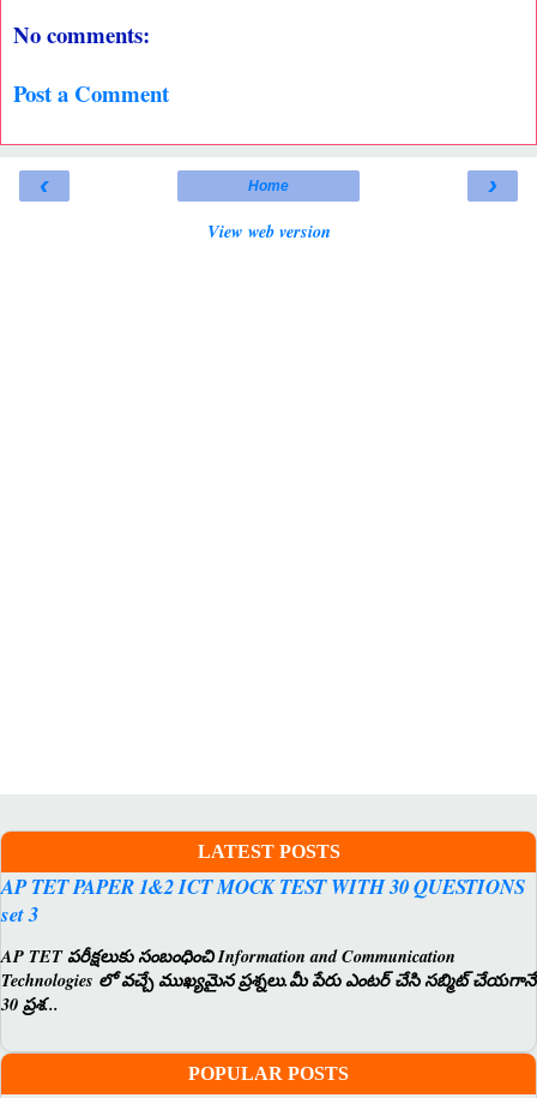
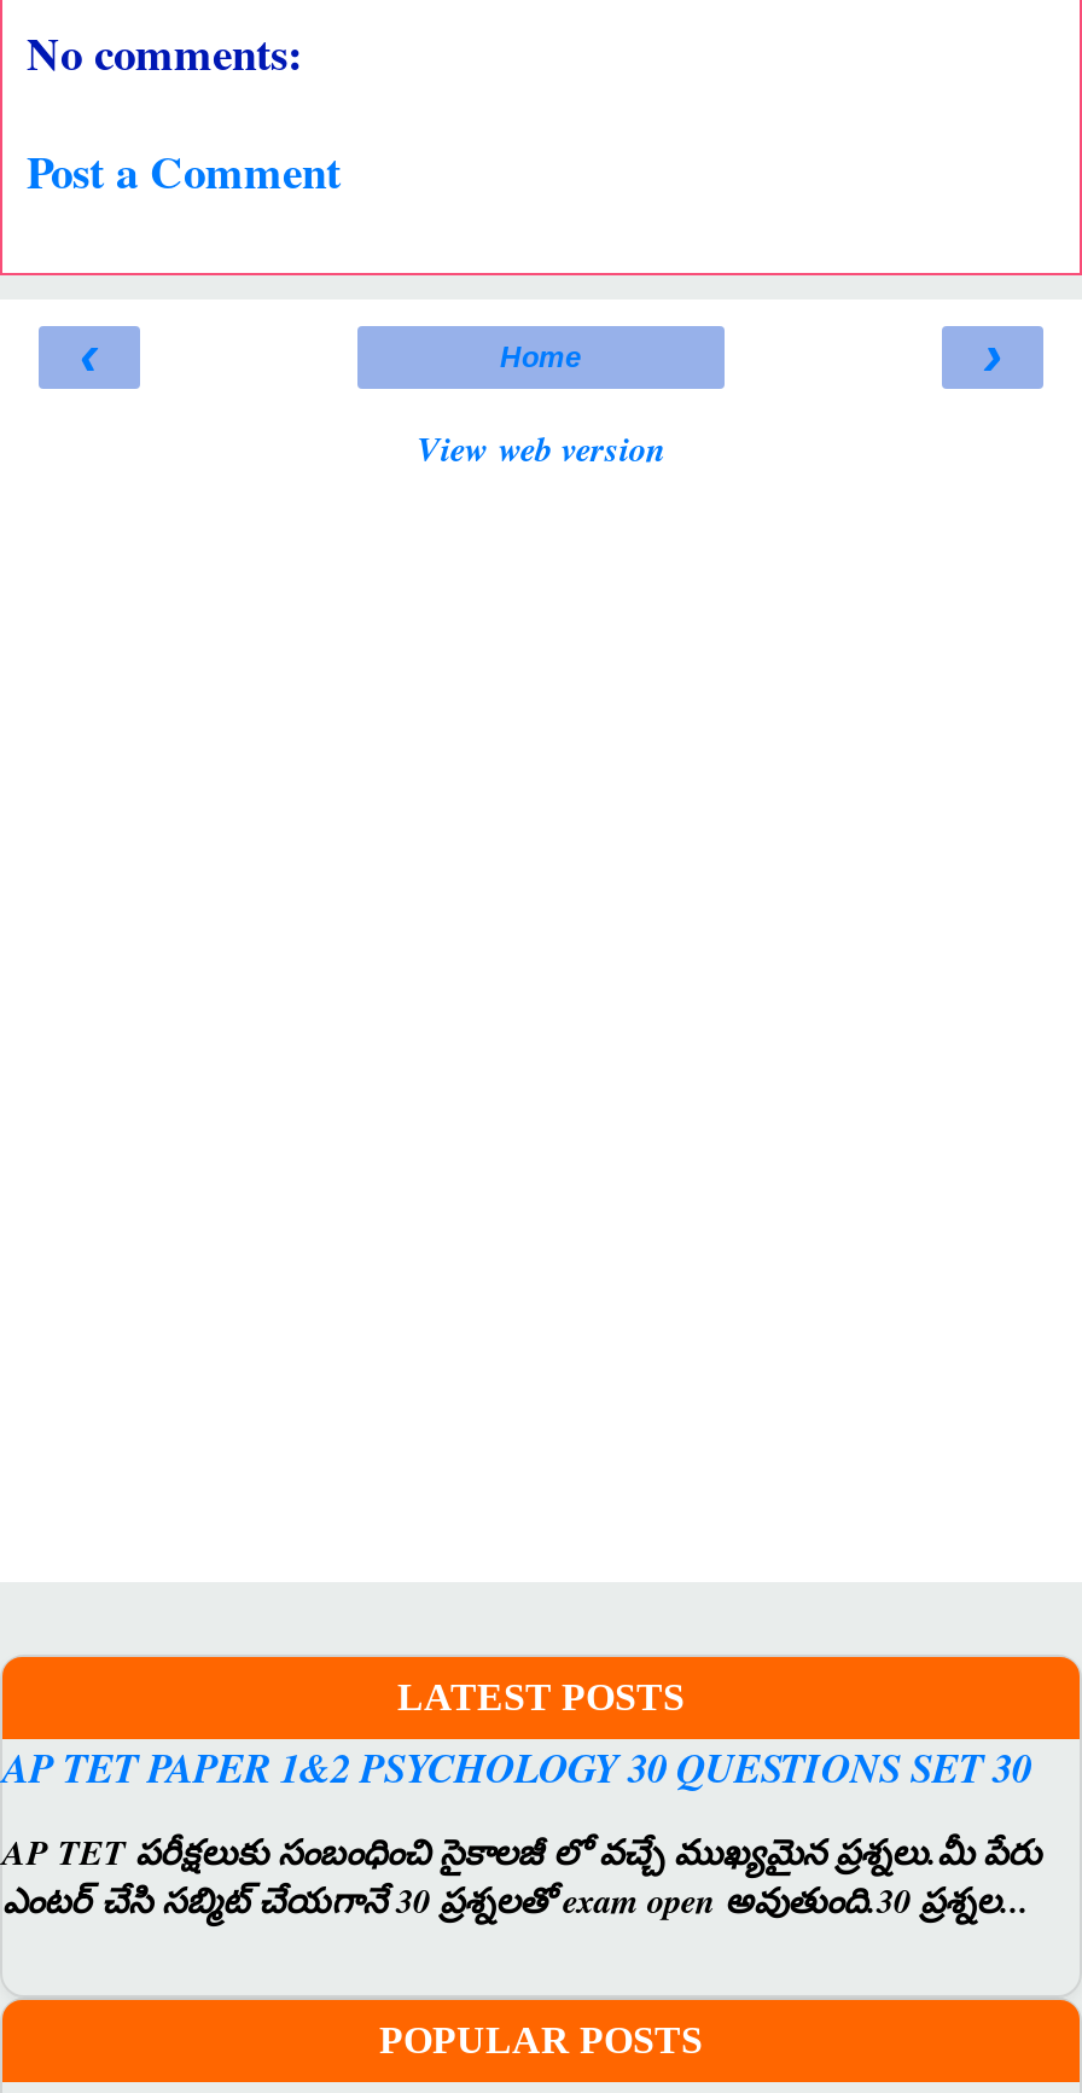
- AP TET PAPER 1&2 ICT MOCK TEST WITH 30 QUESTIONS
- set 3
+ AP TET PAPER 1&2 PSYCHOLOGY 30 QUESTIONS SET 30

- AP TET పరీక్షలుకు సంబంధించి Information and Communication
- Technologies లో వచ్చే ముఖ్యమైన ప్రశ్నలు.మీ పేరు ఎంటర్ చేసి సబ్మిట్ చేయగానే
- 30 ప్రశ...
+ AP TET పరీక్షలుకు సంబంధించి సైకాలజీ లో వచ్చే ముఖ్యమైన ప్రశ్నలు.మీ పేరు
+ ఎంటర్ చేసి సబ్మిట్ చేయగానే 30 ప్రశ్నలతో exam open అవుతుంది.30 ప్రశ్నల...
